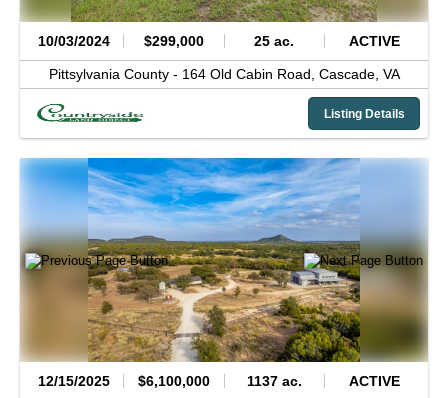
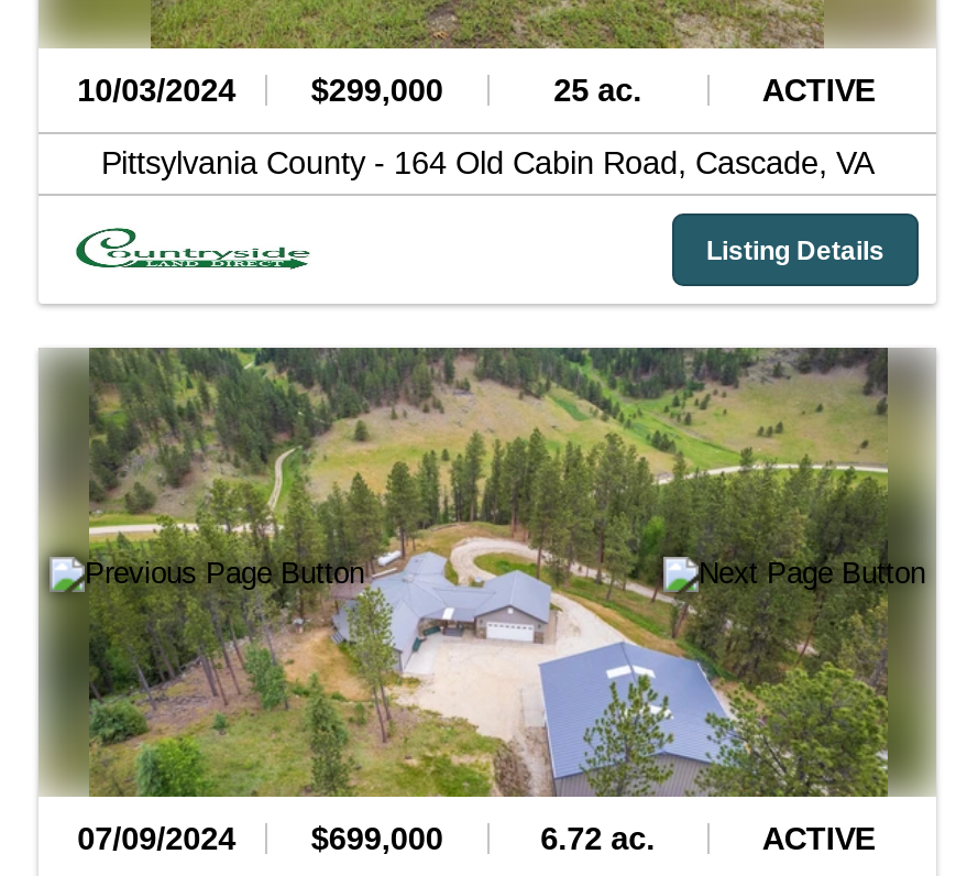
- [image]
- 12/15/2025
+ [image]
+ 07/09/2024

- $6,100,000
+ $699,000

- 1137 ac.
+ 6.72 ac.
